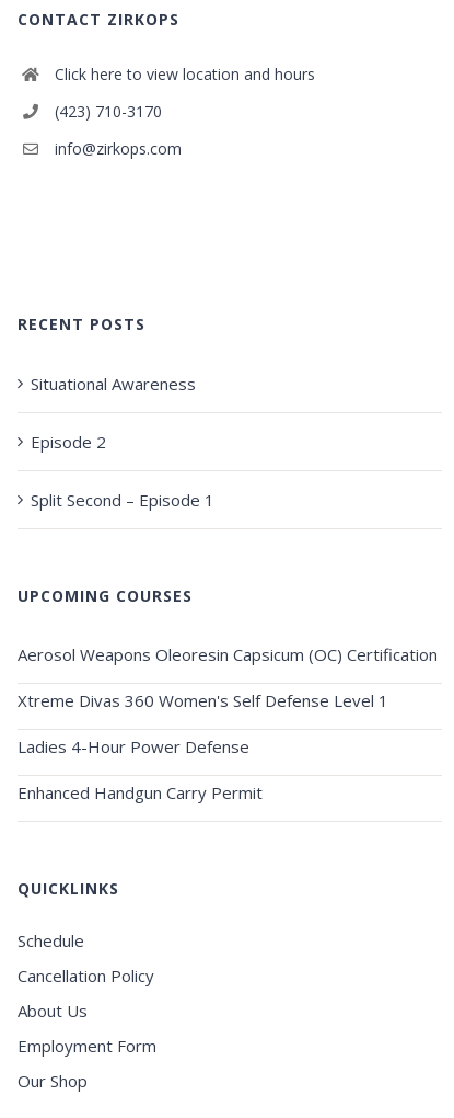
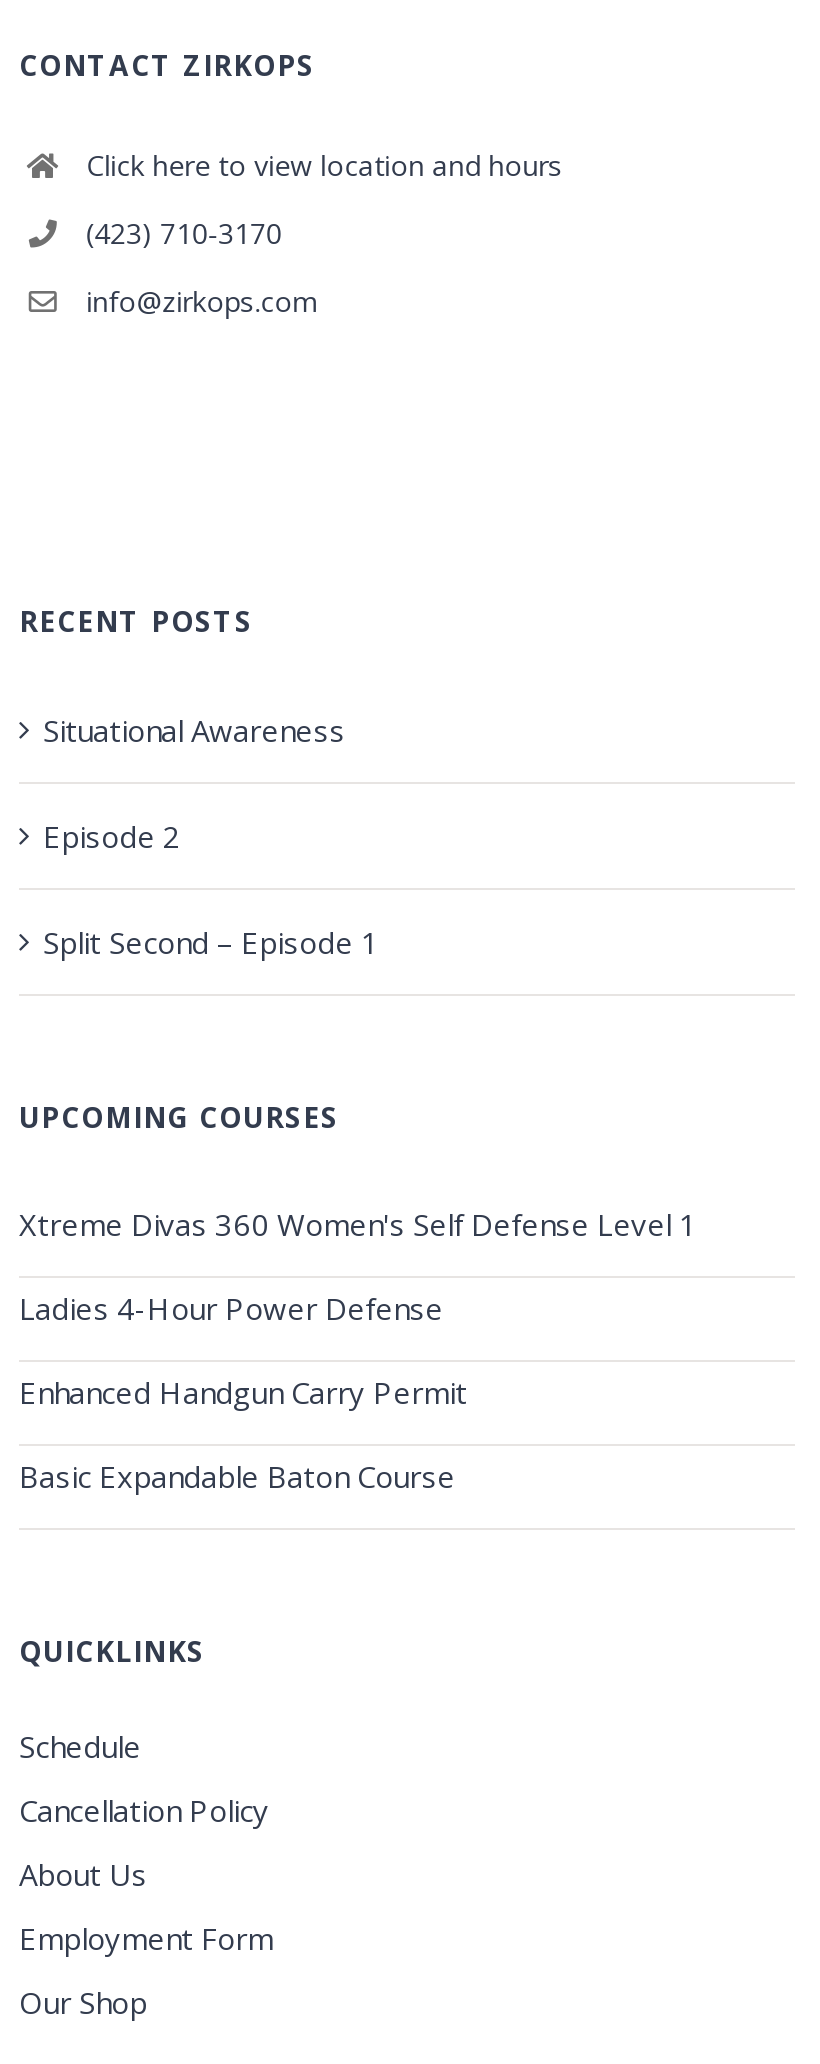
- Aerosol Weapons Oleoresin Capsicum (OC) Certification

moved up: Xtreme Divas 360 Women's Self Defense Level 1 | Ladies 4-Hour Power Defense | Enhanced Handgun Carry Permit

+ Basic Expandable Baton Course
